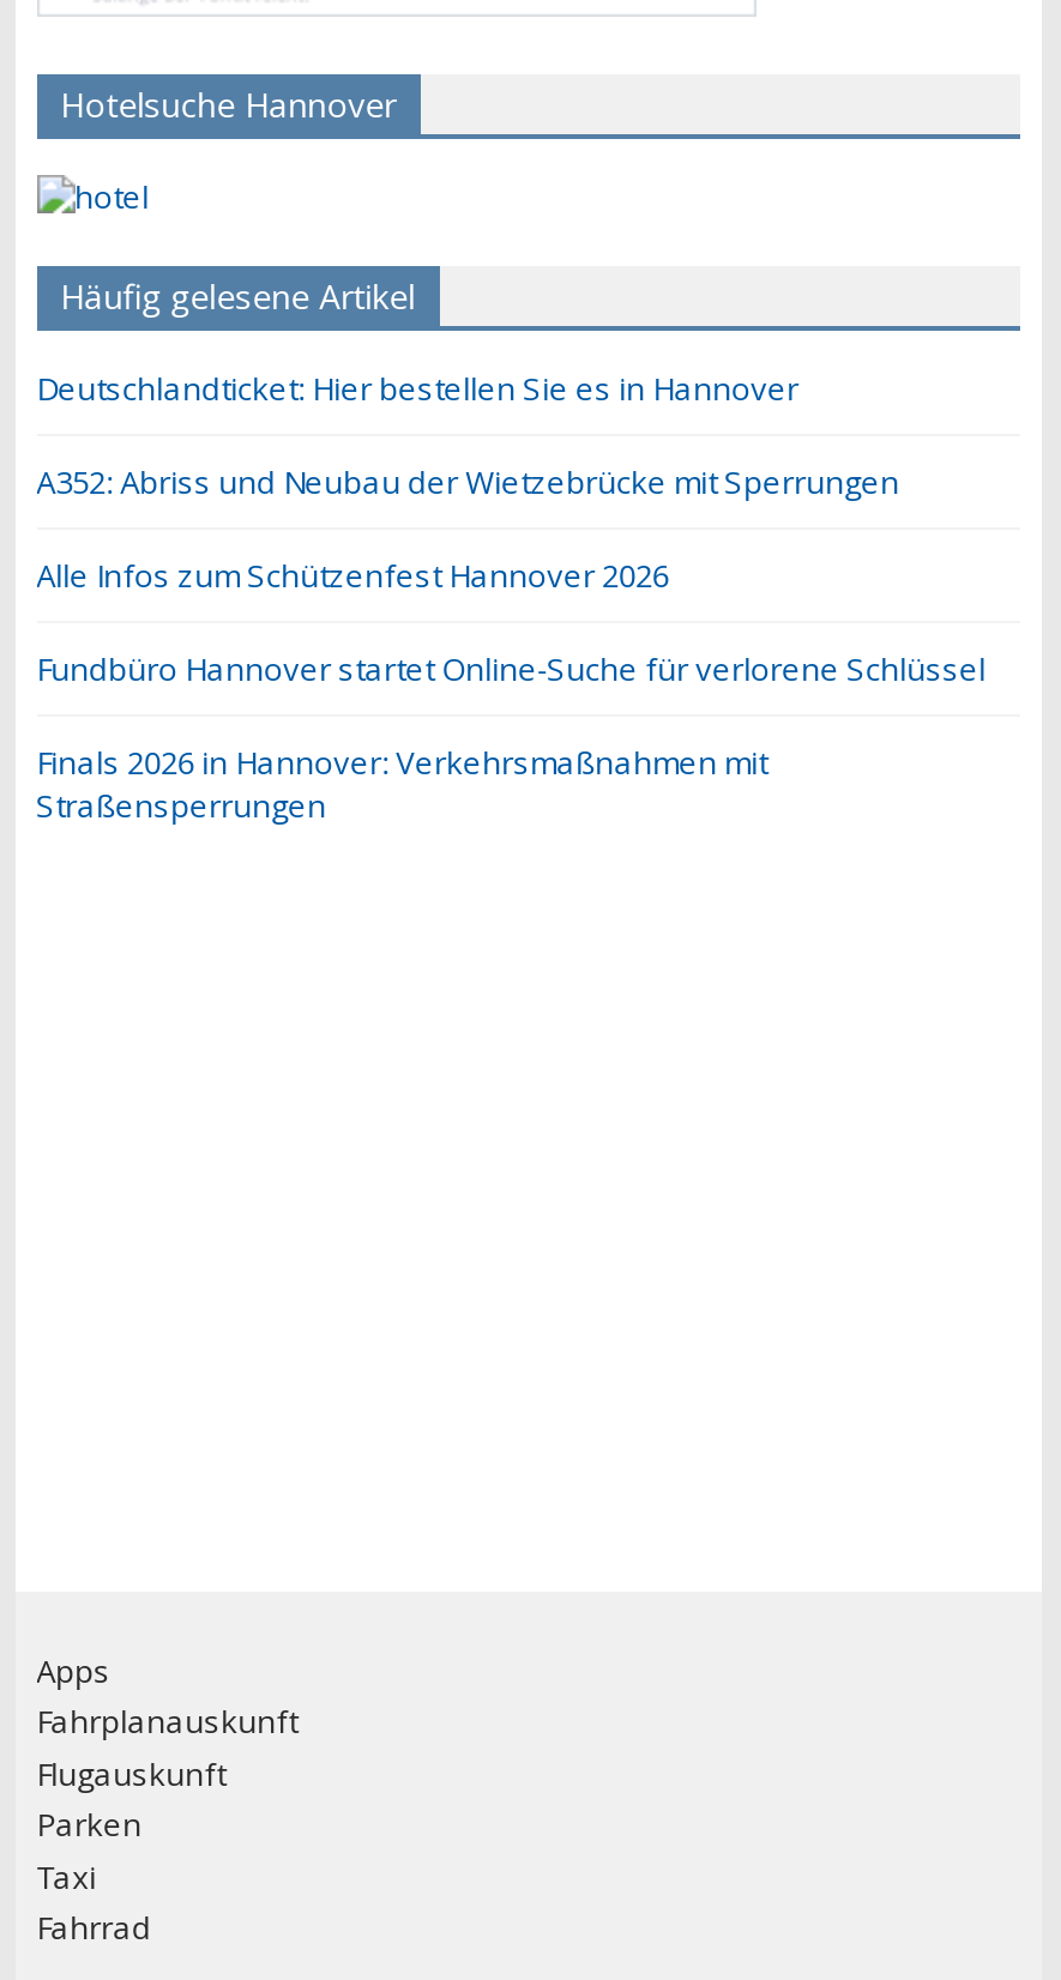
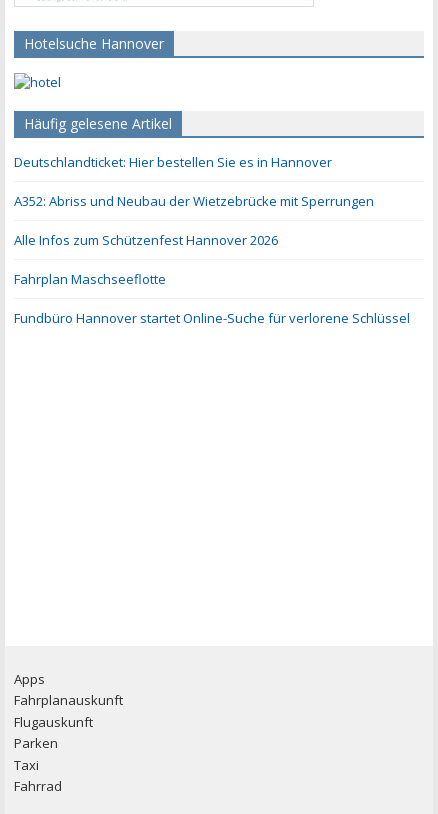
+ Fahrplan Maschseeflotte

moved down: Fundbüro Hannover startet Online-Suche für verlorene Schlüssel

- Finals 2026 in Hannover: Verkehrsmaßnahmen mit
- Straßensperrungen
